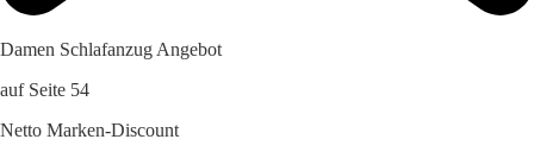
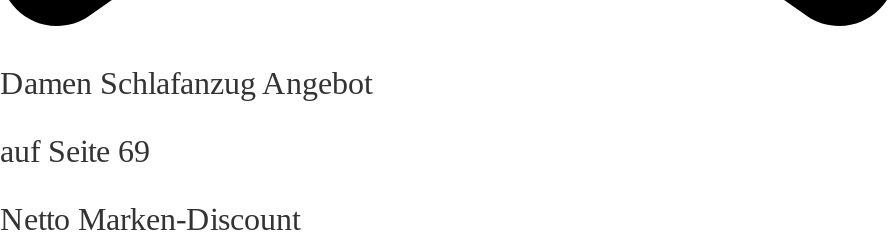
- auf Seite 54
+ auf Seite 69
